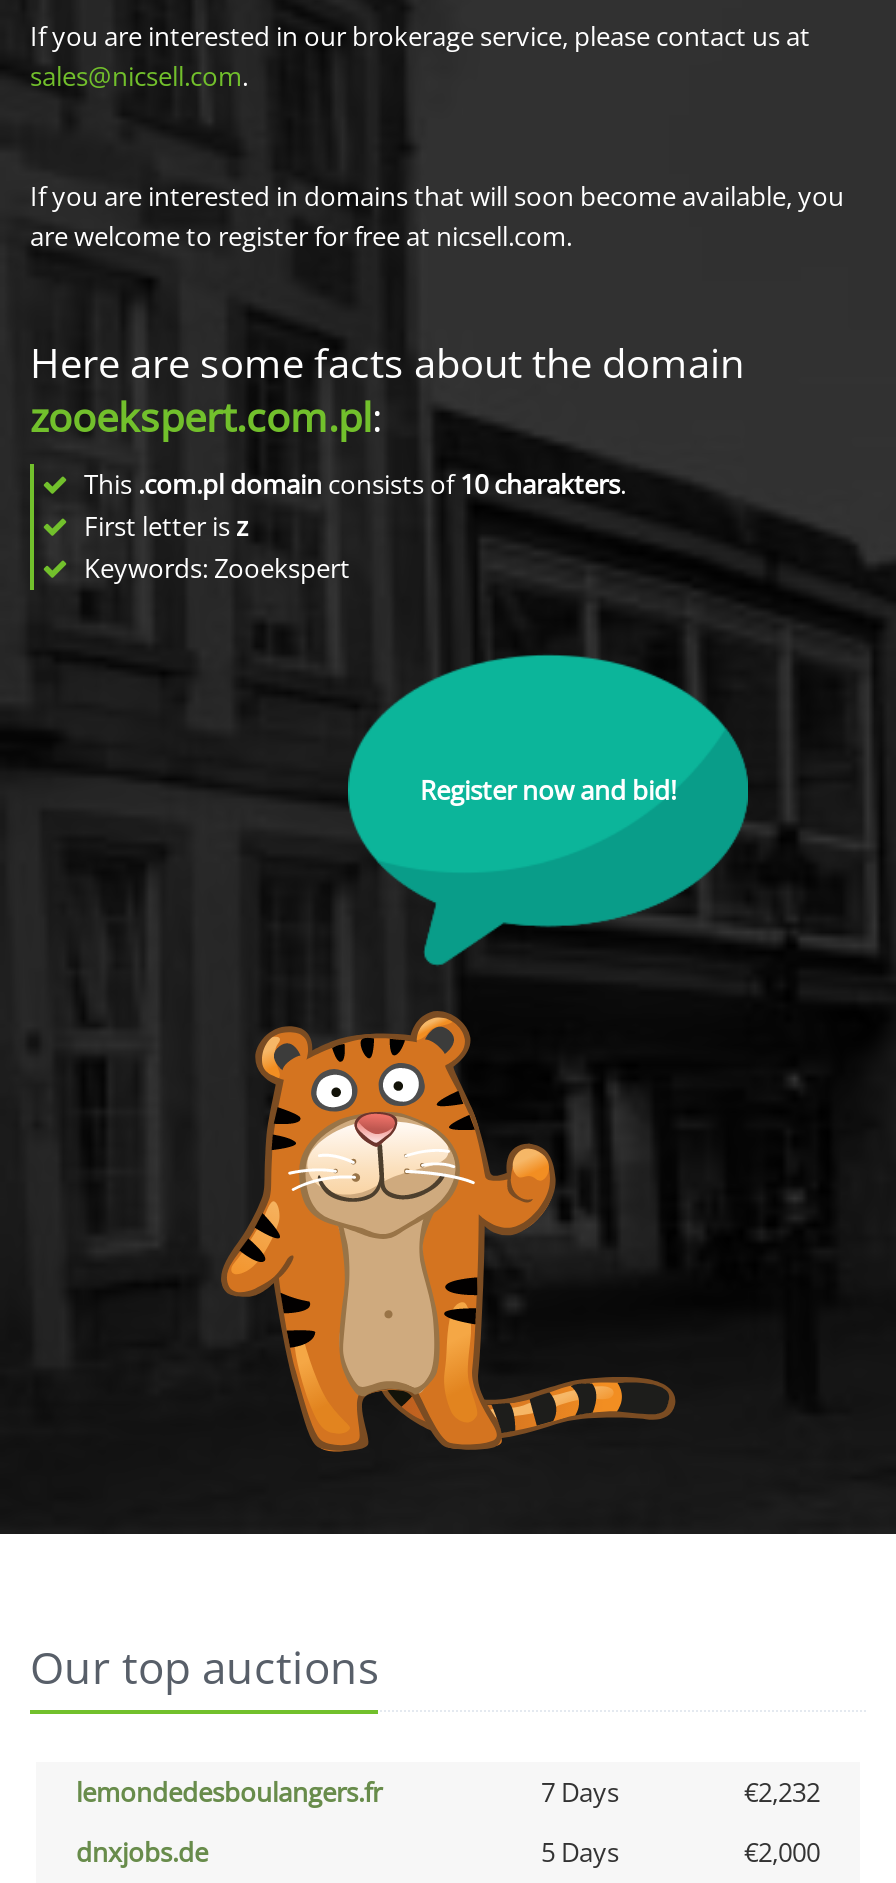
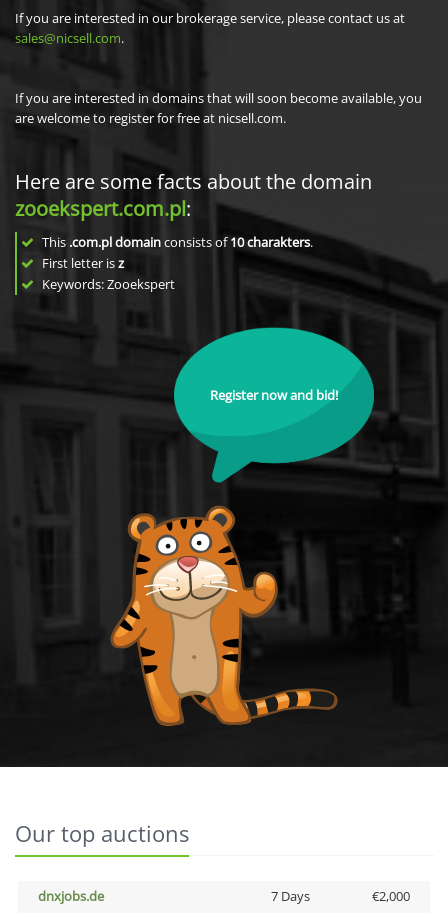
- lemondedesboulangers.fr
- 7 Days
- €2,232

- 5 Days
+ 7 Days
